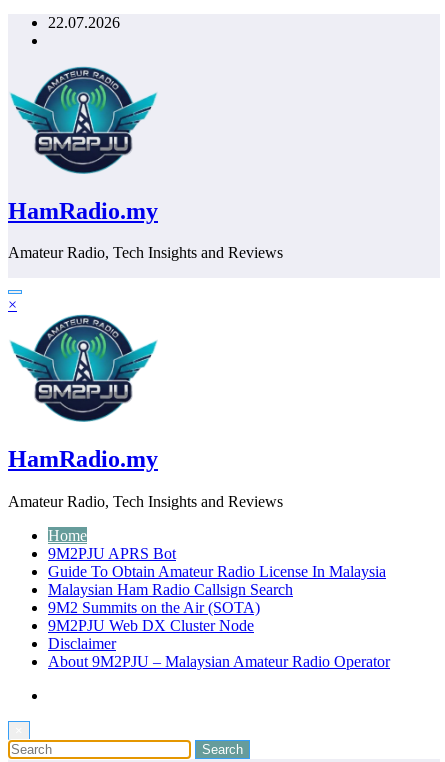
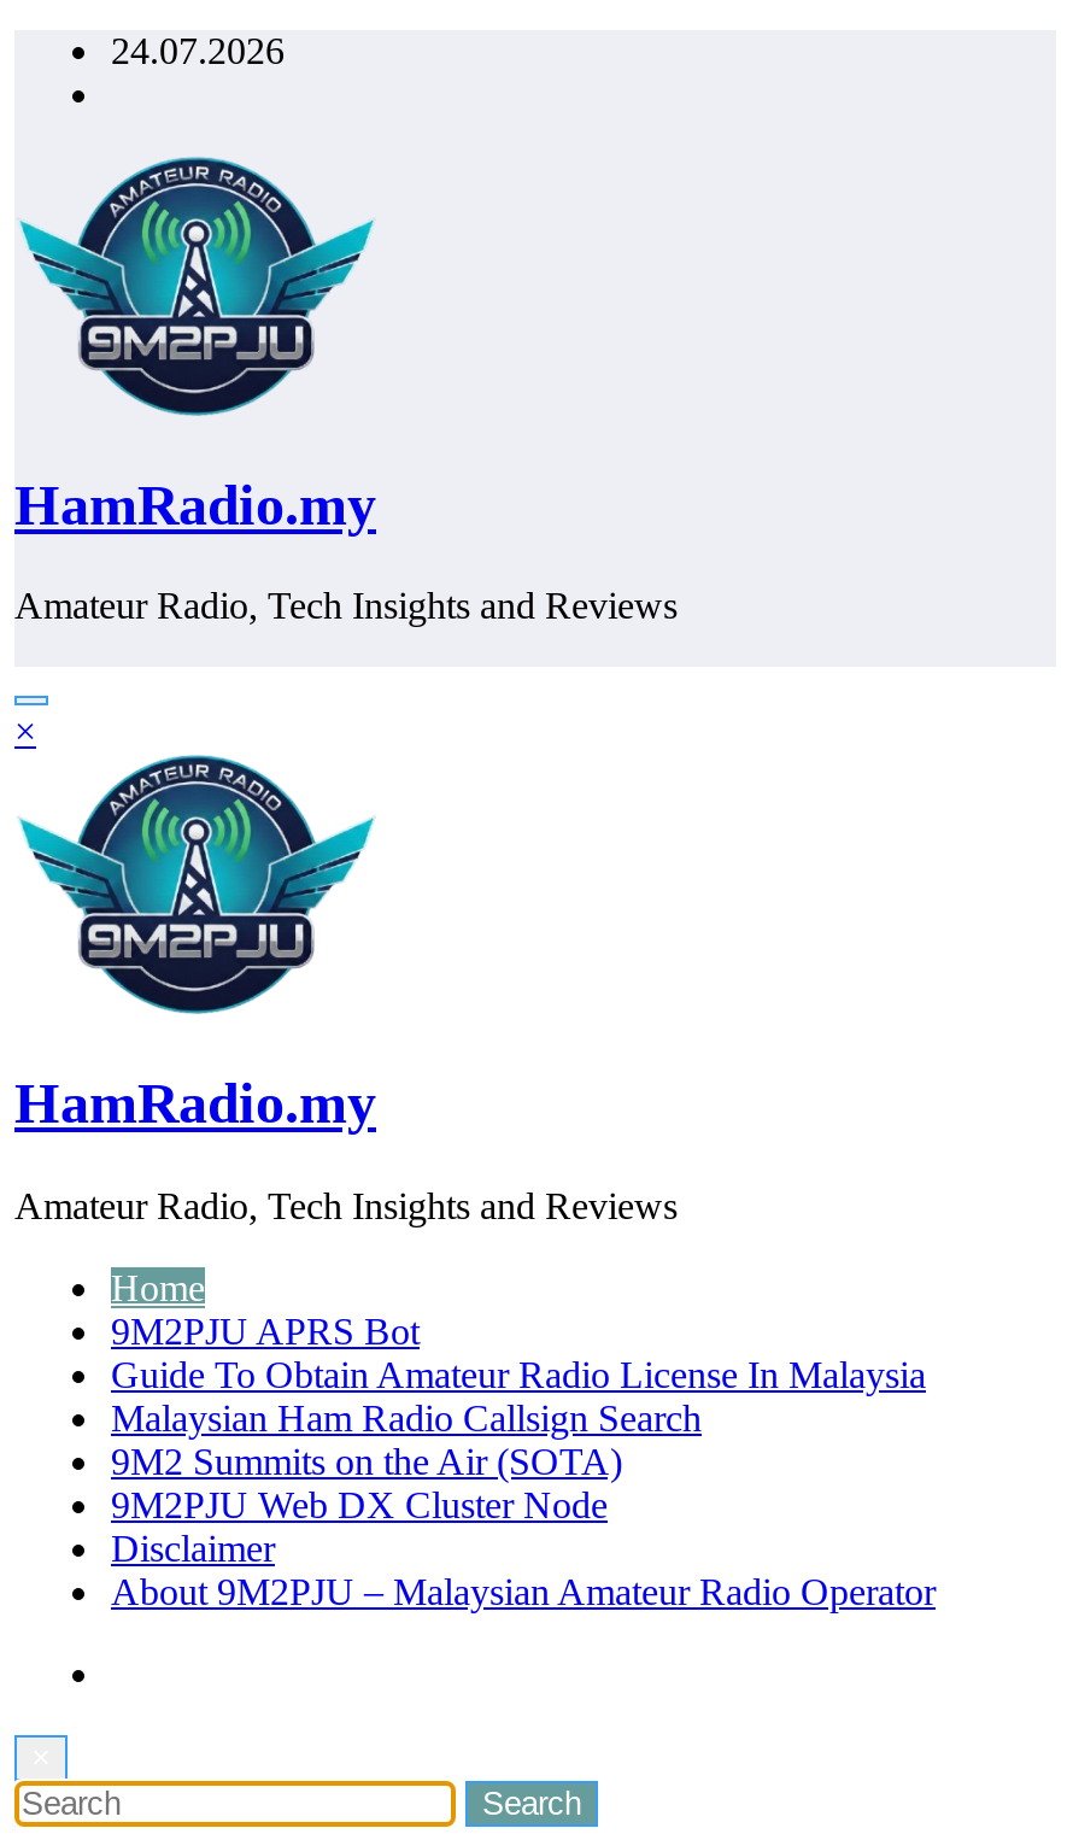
- 22.07.2026
+ 24.07.2026
